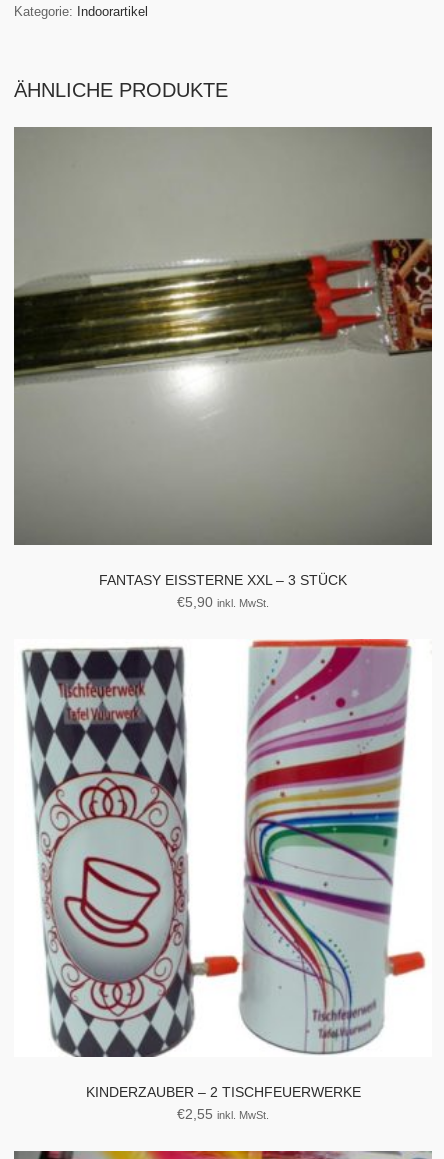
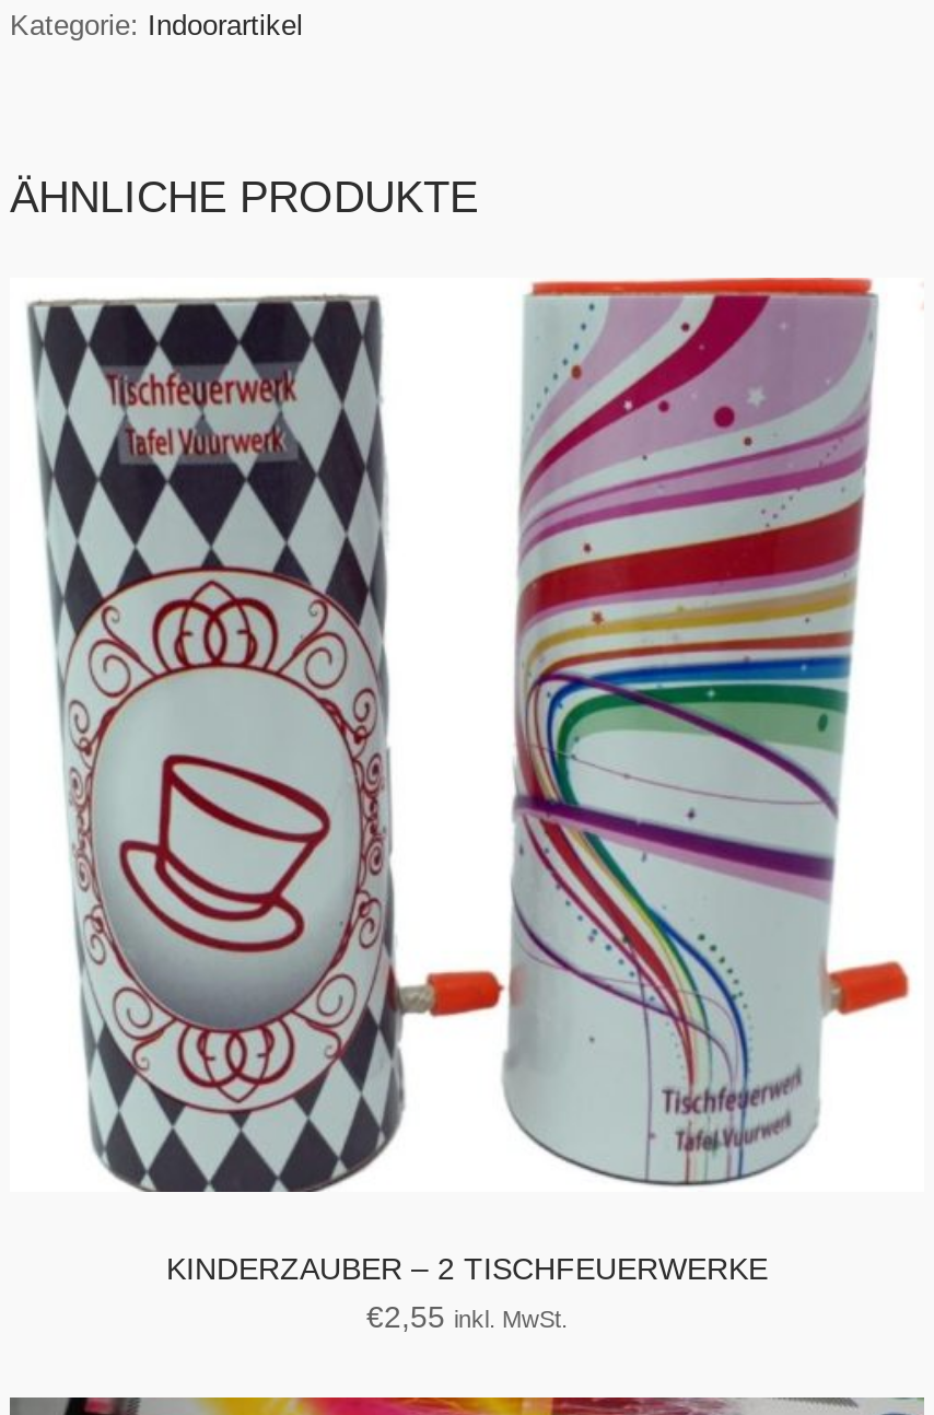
- [image]
- FANTASY EISSTERNE XXL – 3 STÜCK
- €5,90 inkl. MwSt.
